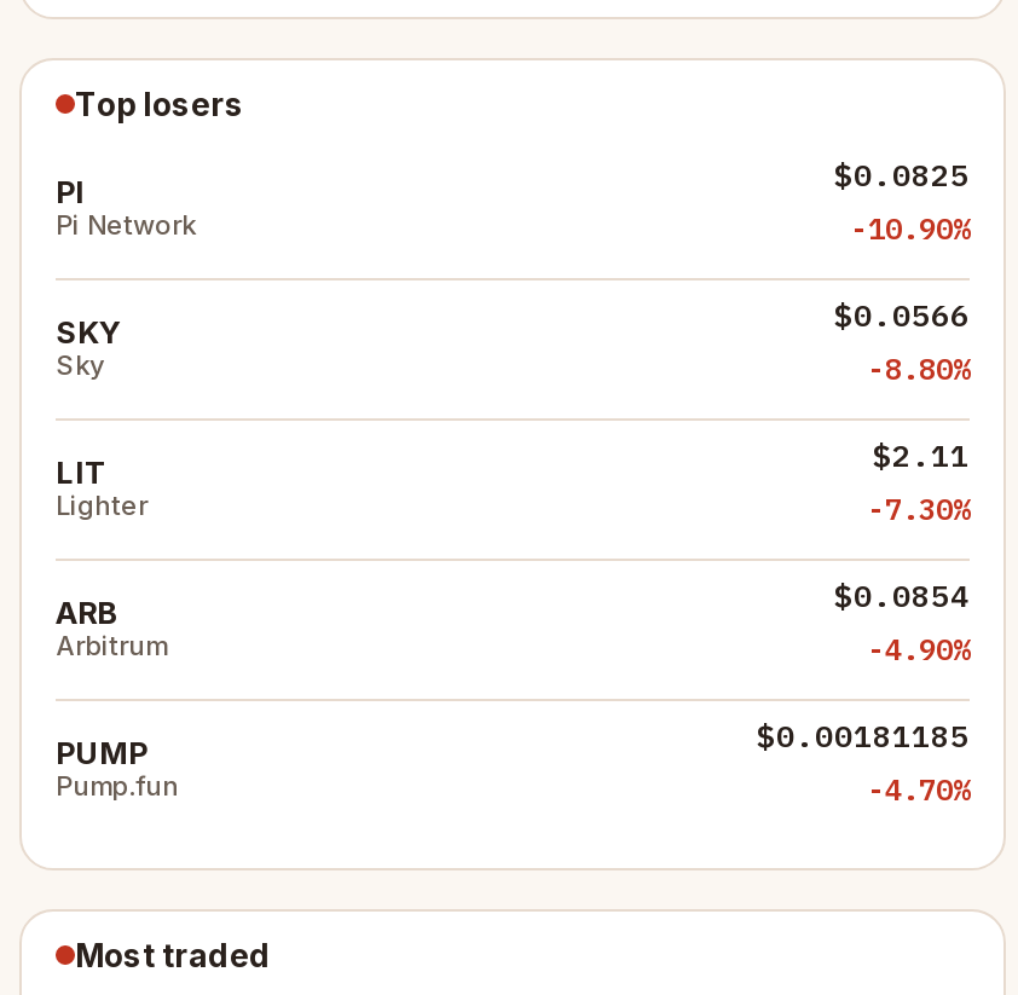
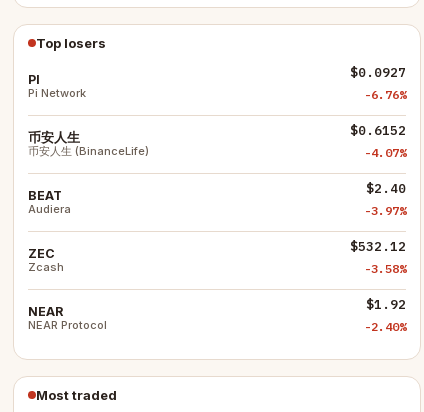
- $0.0825
- -10.90%
+ $0.0927
+ -6.76%

- $0.0566
- -8.80%
+ $0.6152
+ -4.07%

- SKY
- Sky
+ 币安人生
+ 币安人生 (BinanceLife)

- $2.11
- -7.30%
+ $2.40
+ -3.97%

- LIT
- Lighter
+ BEAT
+ Audiera

- $0.0854
- -4.90%
+ $532.12
+ -3.58%

- ARB
- Arbitrum
+ ZEC
+ Zcash

- $0.00181185
- -4.70%
+ $1.92
+ -2.40%

- PUMP
- Pump.fun
+ NEAR
+ NEAR Protocol
